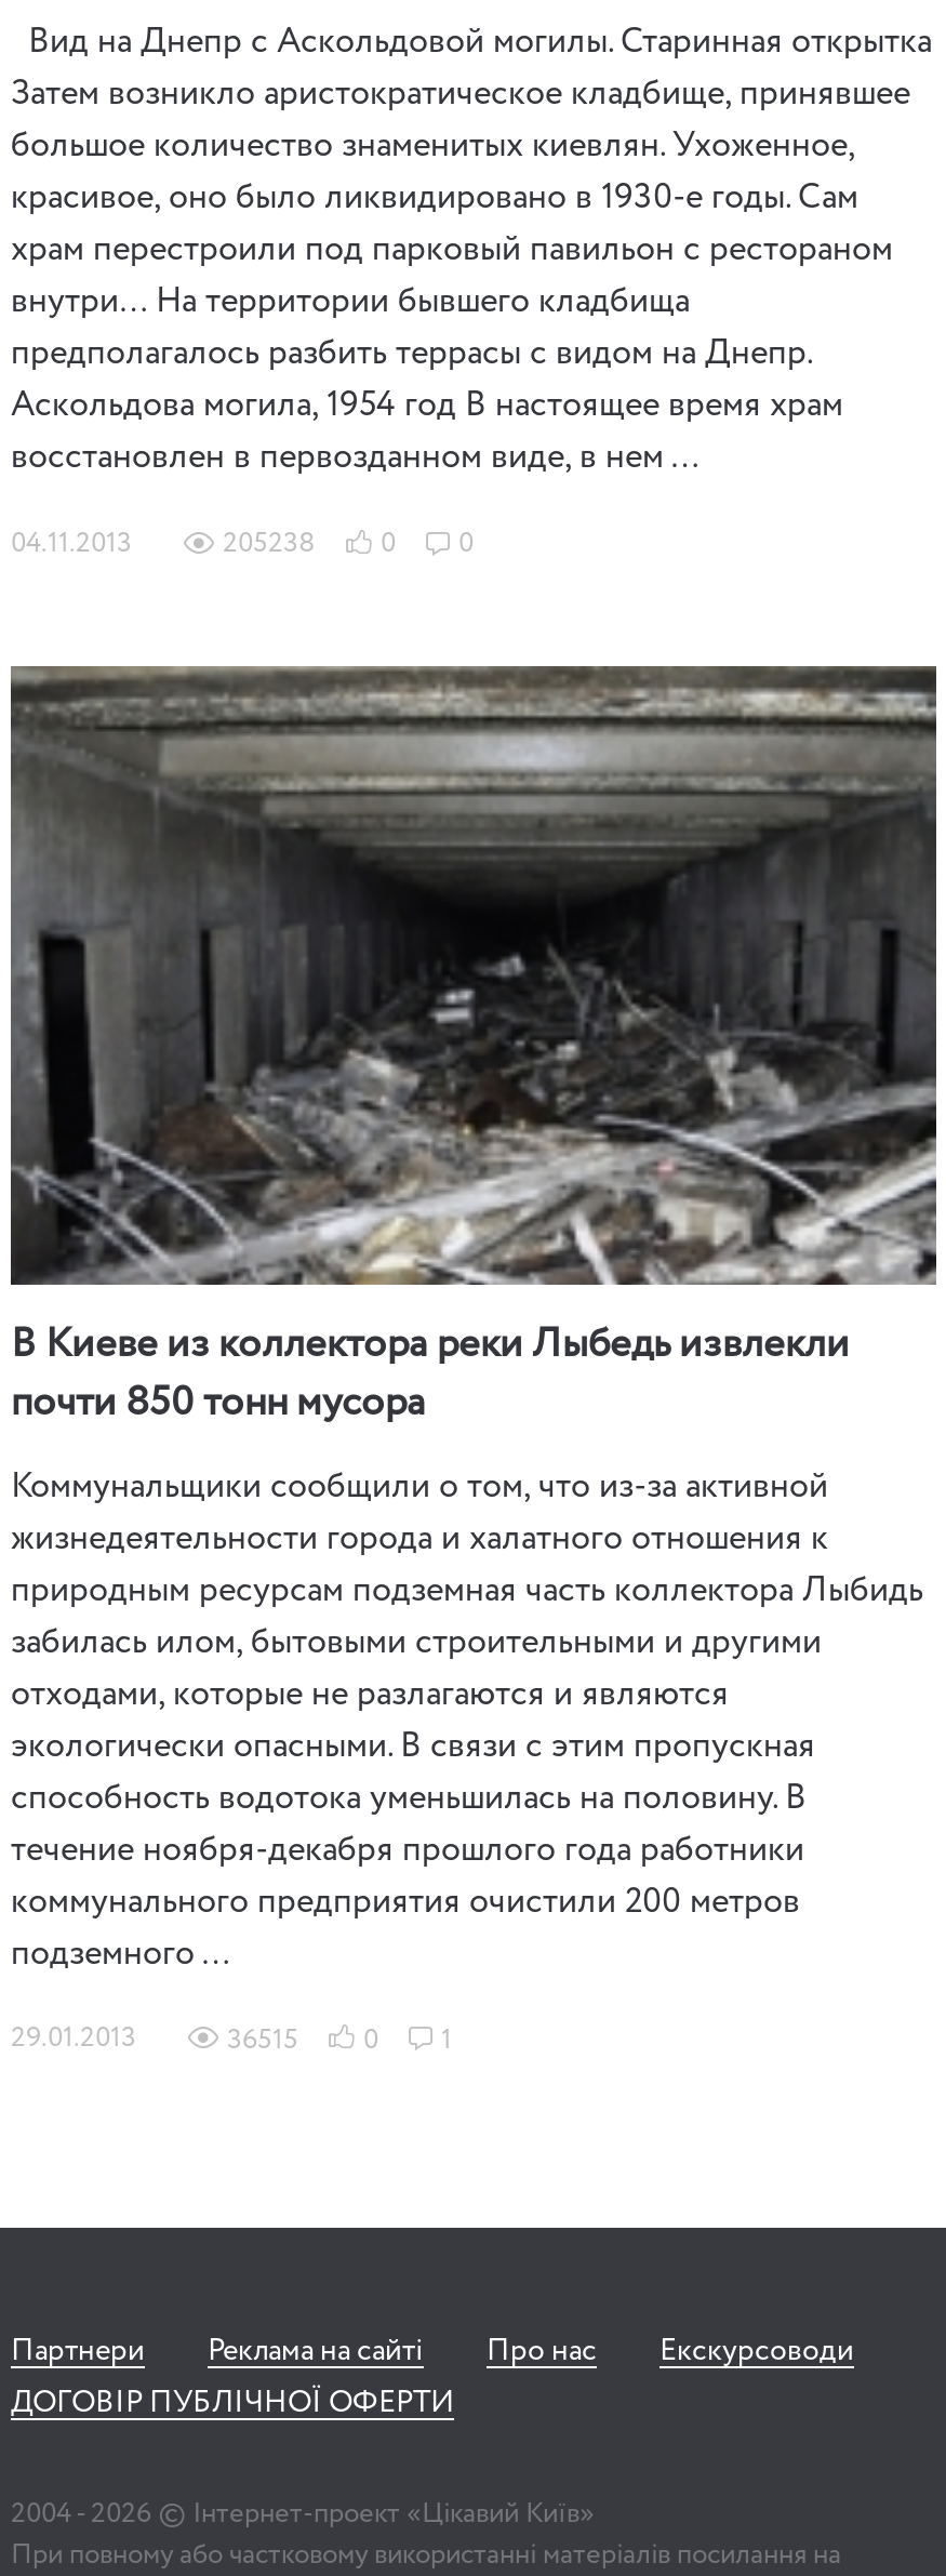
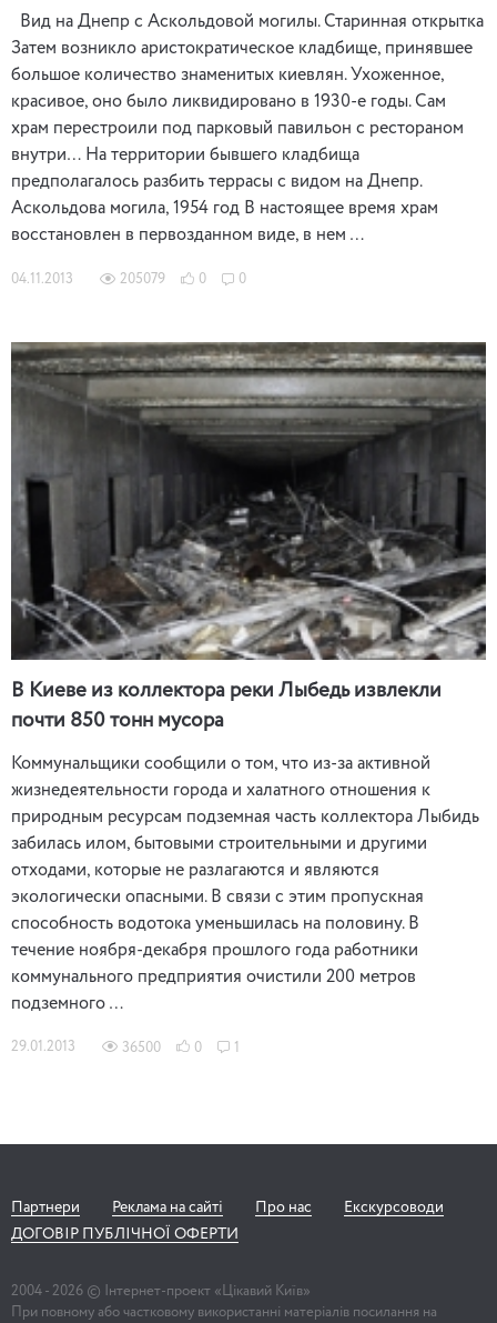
- 205238
+ 205079

- 36515
+ 36500
